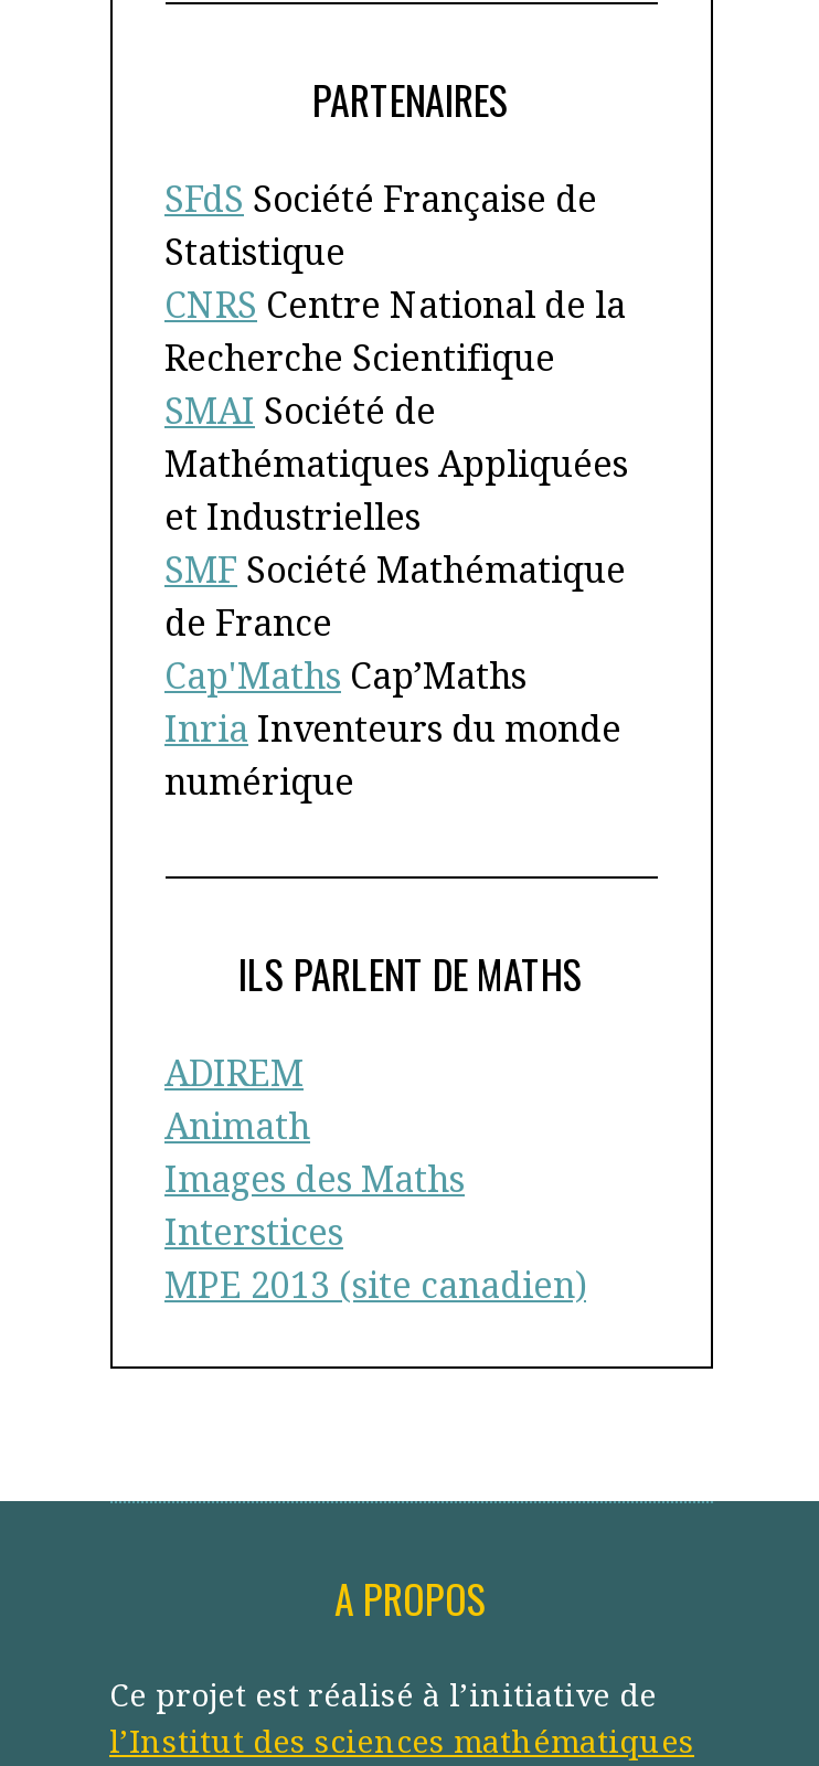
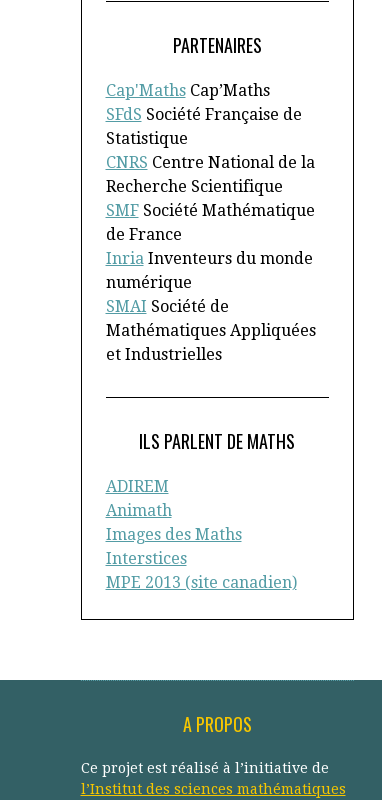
moved down: SFdS Société Française de | Statistique | CNRS Centre National de la | Recherche Scientifique

moved down: SMAI Société de | Mathématiques Appliquées | et Industrielles

moved up: SMF Société Mathématique | de France | Inria Inventeurs du monde | numérique

moved up: Cap'Maths Cap’Maths
